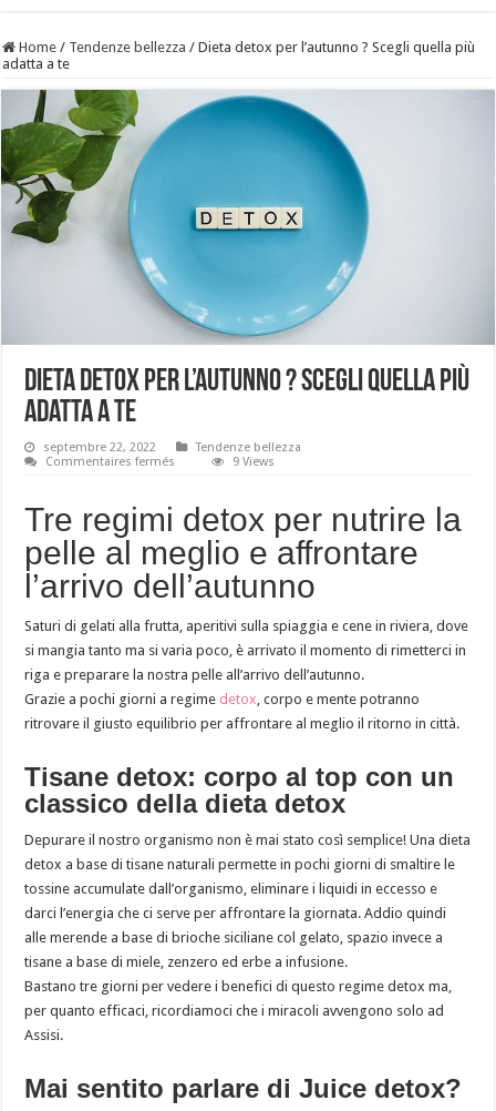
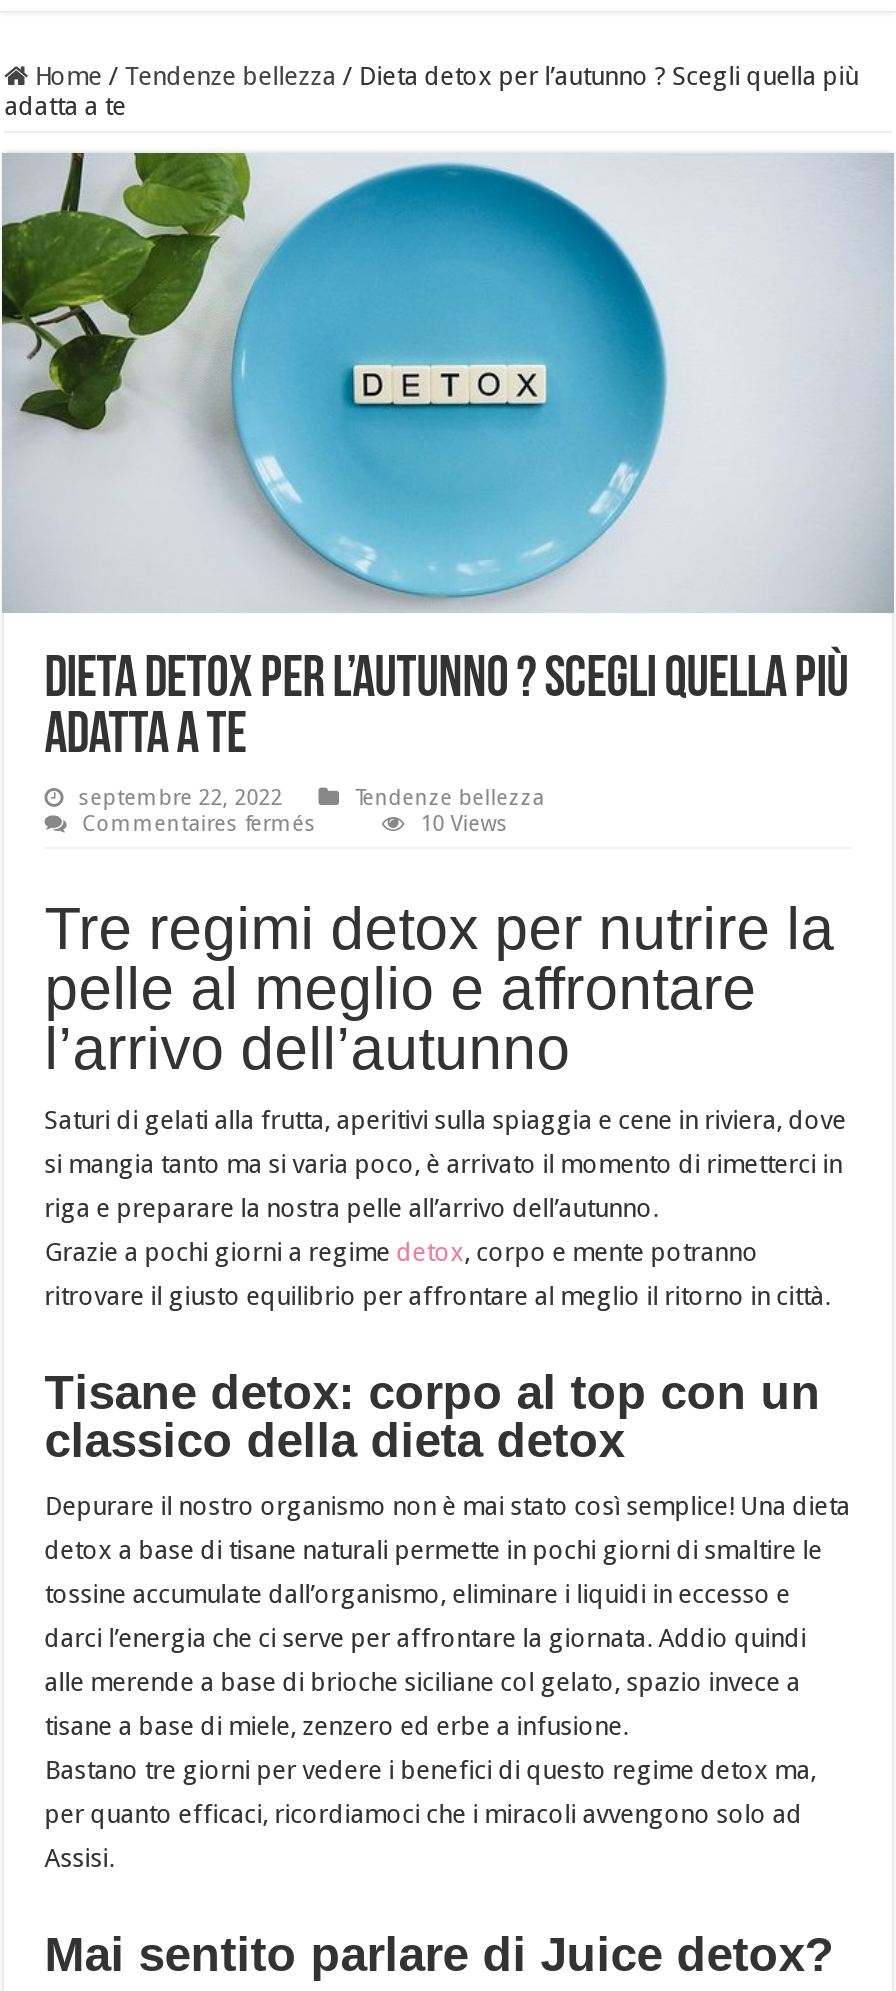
- 9 Views
+ 10 Views
